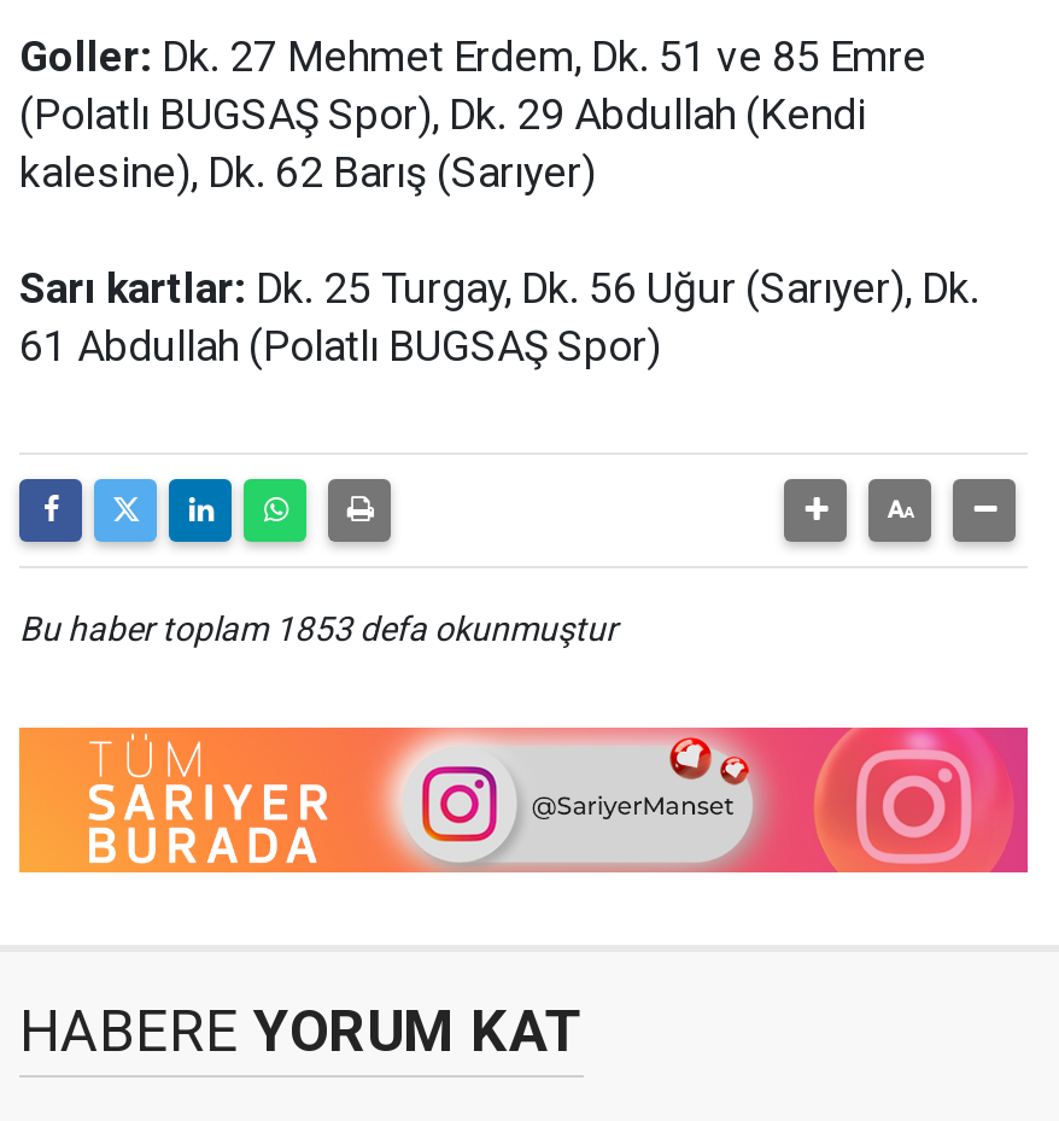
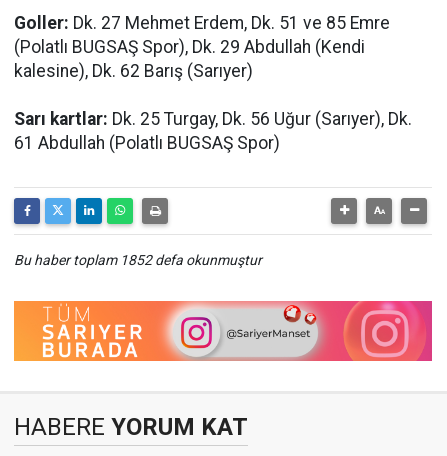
- Bu haber toplam 1853 defa okunmuştur
+ Bu haber toplam 1852 defa okunmuştur
